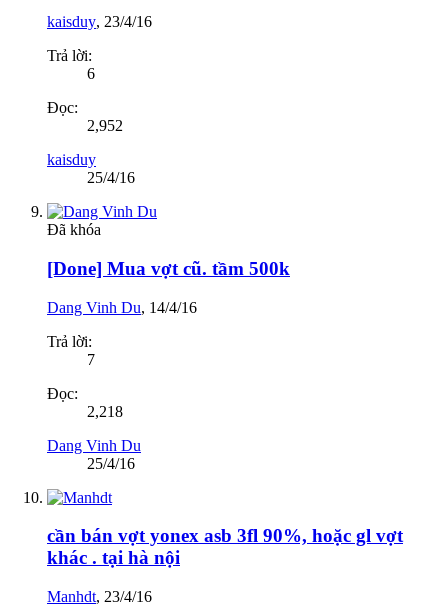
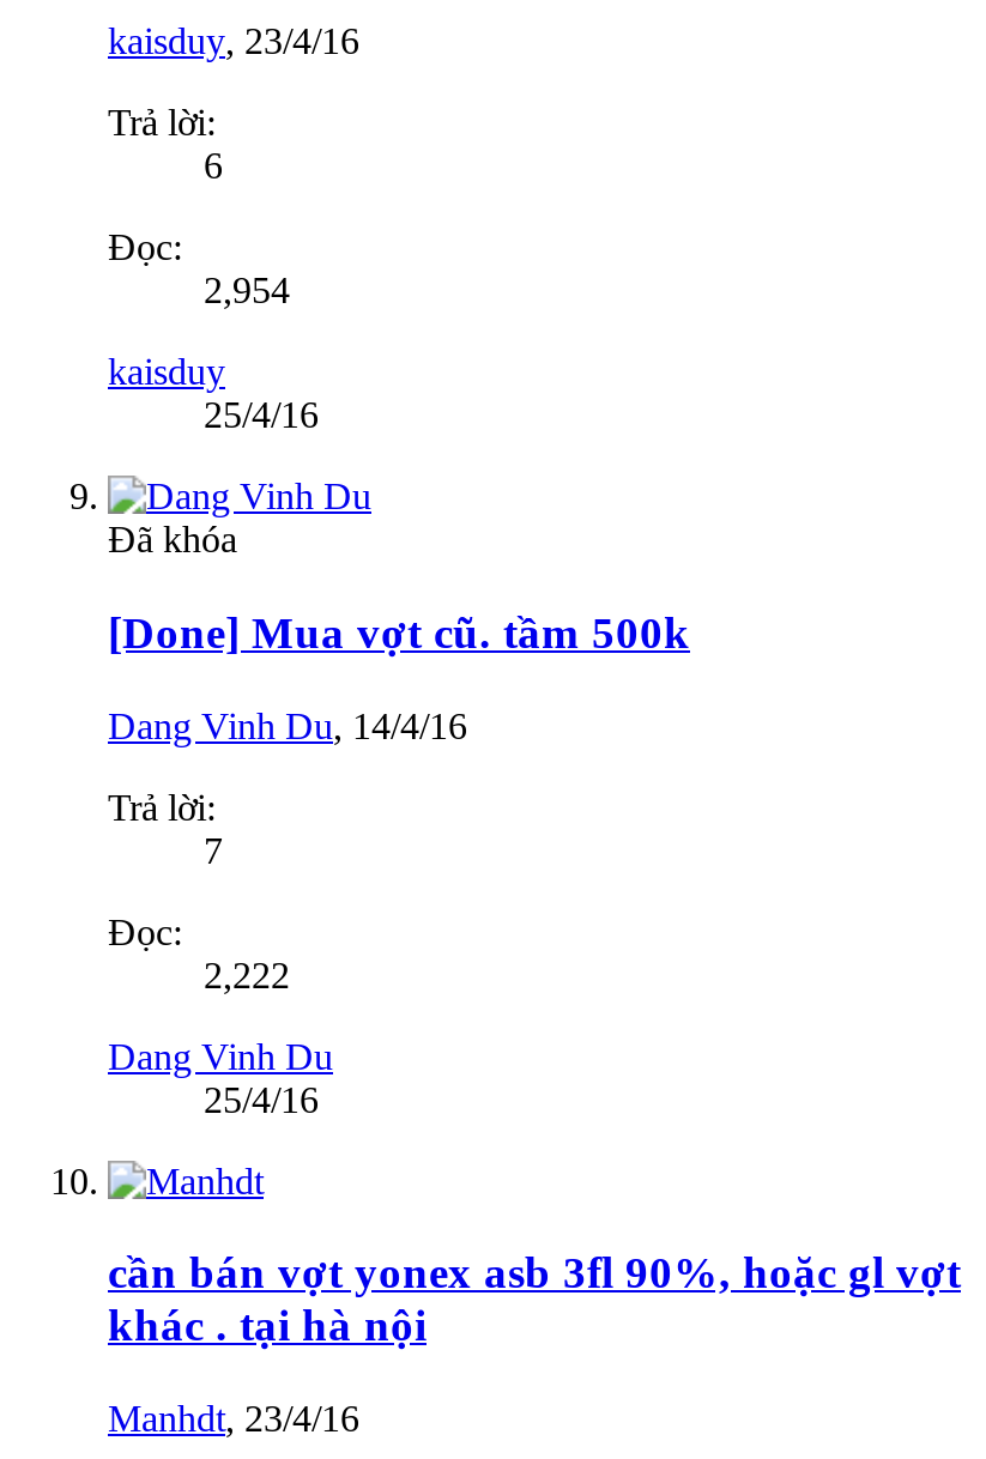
- 2,952
+ 2,954

- 2,218
+ 2,222
